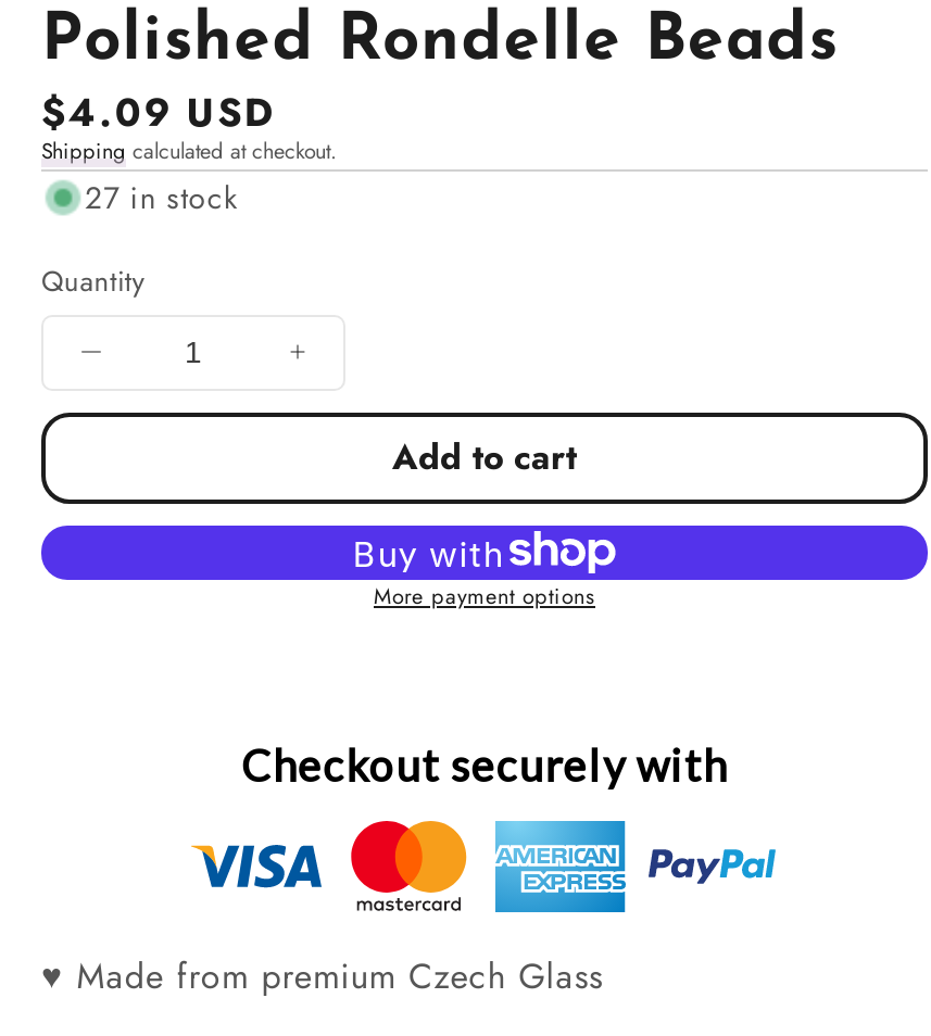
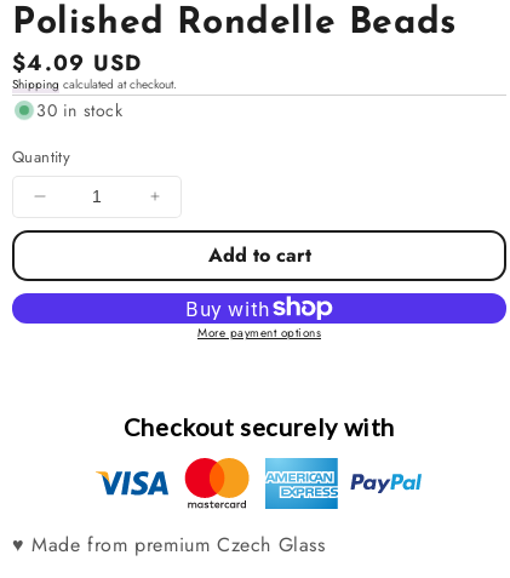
- 27 in stock
+ 30 in stock
